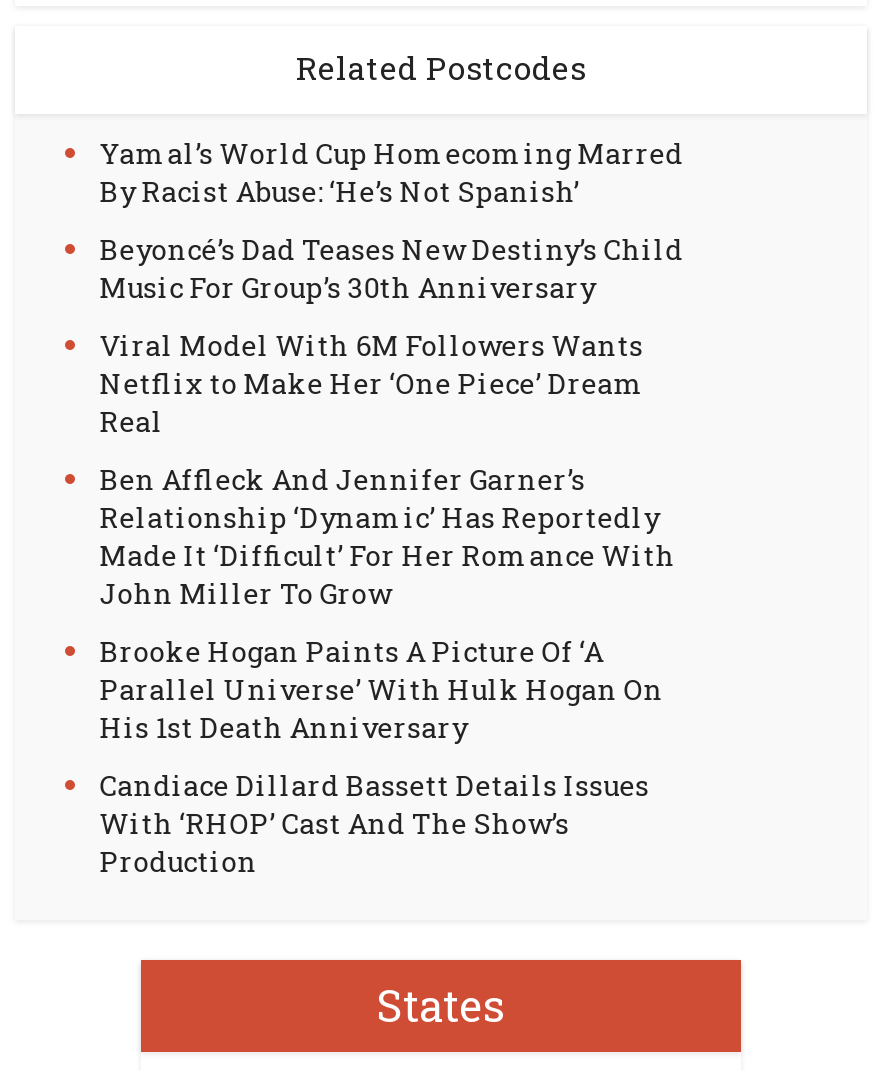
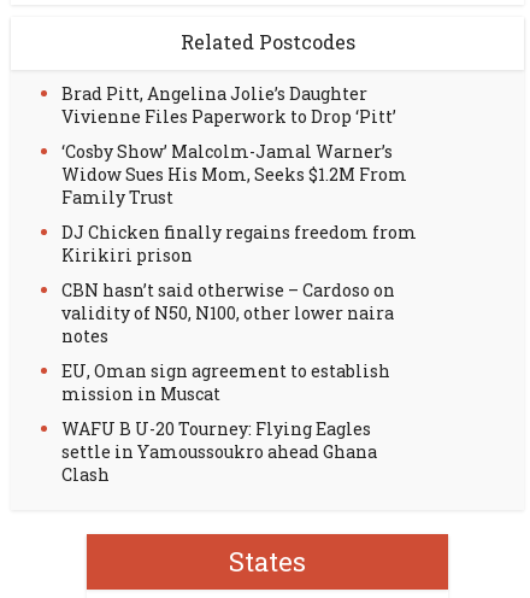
- Yamal’s World Cup Homecoming Marred
- By Racist Abuse: ‘He’s Not Spanish’
+ Brad Pitt, Angelina Jolie’s Daughter
+ Vivienne Files Paperwork to Drop ‘Pitt’

- Beyoncé’s Dad Teases New Destiny’s Child
- Music For Group’s 30th Anniversary
+ ‘Cosby Show’ Malcolm-Jamal Warner’s
+ Widow Sues His Mom, Seeks $1.2M From
+ Family Trust

- Viral Model With 6M Followers Wants
- Netflix to Make Her ‘One Piece’ Dream
- Real
+ DJ Chicken finally regains freedom from
+ Kirikiri prison

- Ben Affleck And Jennifer Garner’s
- Relationship ‘Dynamic’ Has Reportedly
- Made It ‘Difficult’ For Her Romance With
- John Miller To Grow
+ CBN hasn’t said otherwise – Cardoso on
+ validity of N50, N100, other lower naira
+ notes

- Brooke Hogan Paints A Picture Of ‘A
- Parallel Universe’ With Hulk Hogan On
- His 1st Death Anniversary
+ EU, Oman sign agreement to establish
+ mission in Muscat

- Candiace Dillard Bassett Details Issues
- With ‘RHOP’ Cast And The Show’s
- Production
+ WAFU B U-20 Tourney: Flying Eagles
+ settle in Yamoussoukro ahead Ghana
+ Clash
